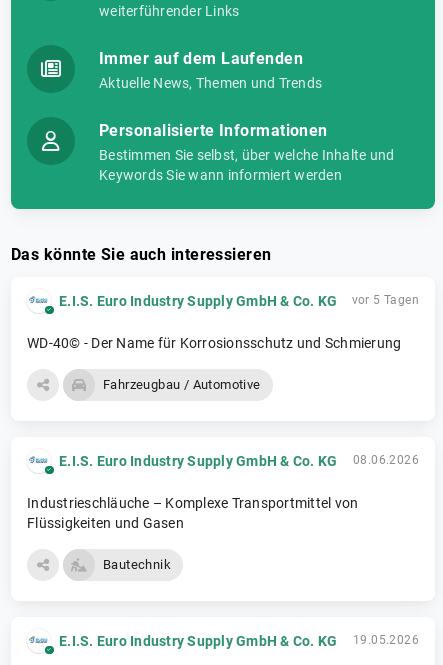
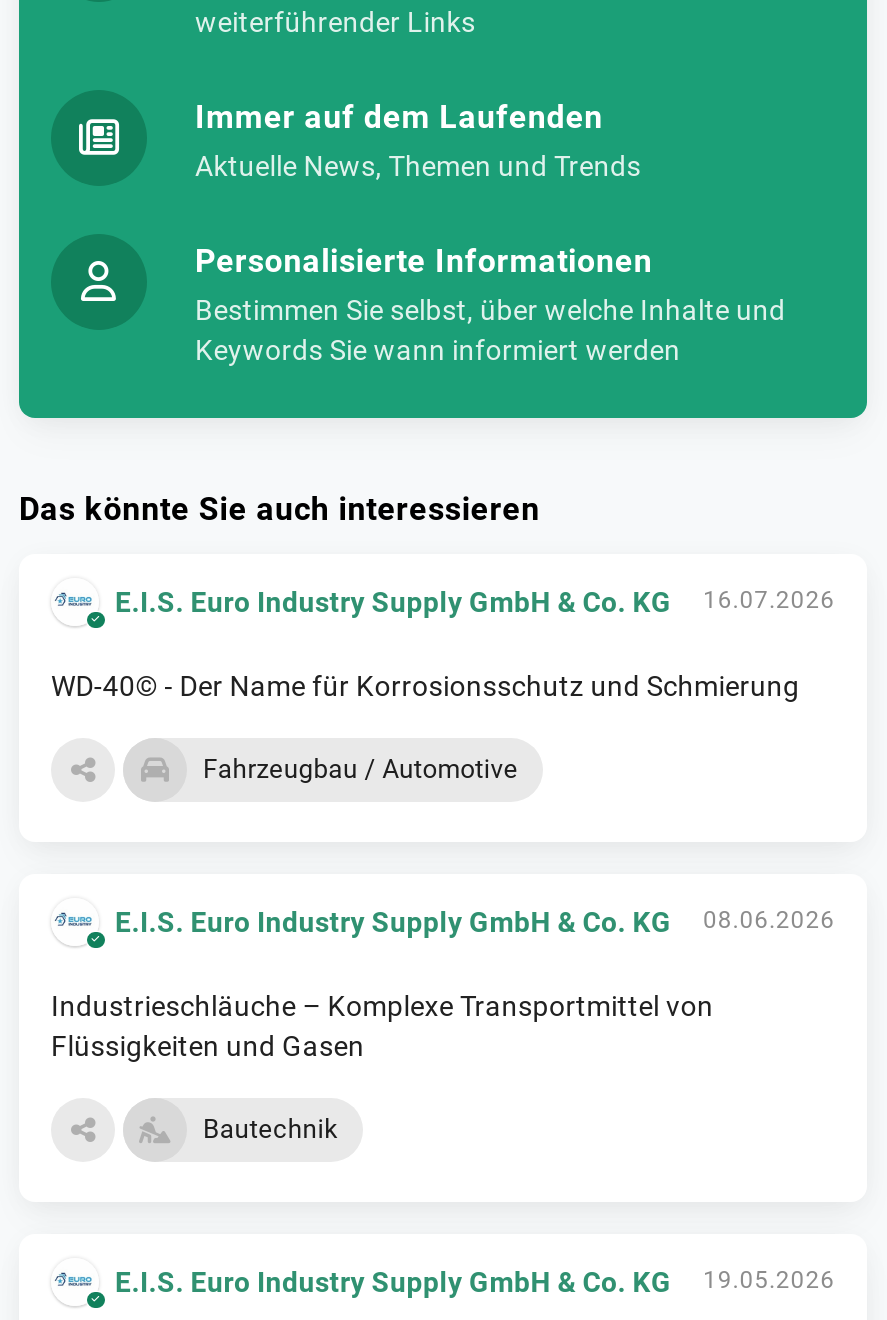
- E.I.S. Euro Industry Supply GmbH & Co. KG vor 5 Tagen
+ E.I.S. Euro Industry Supply GmbH & Co. KG 16.07.2026
